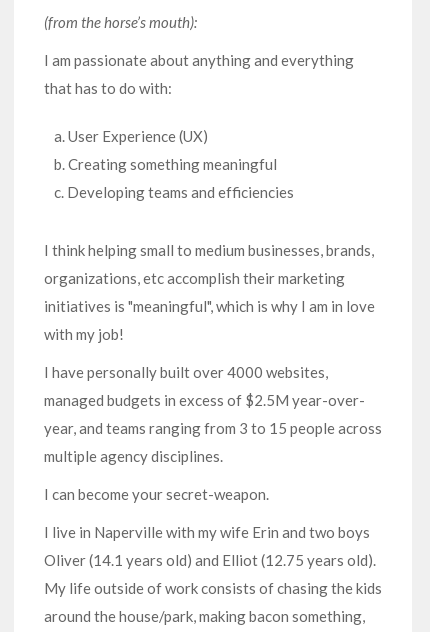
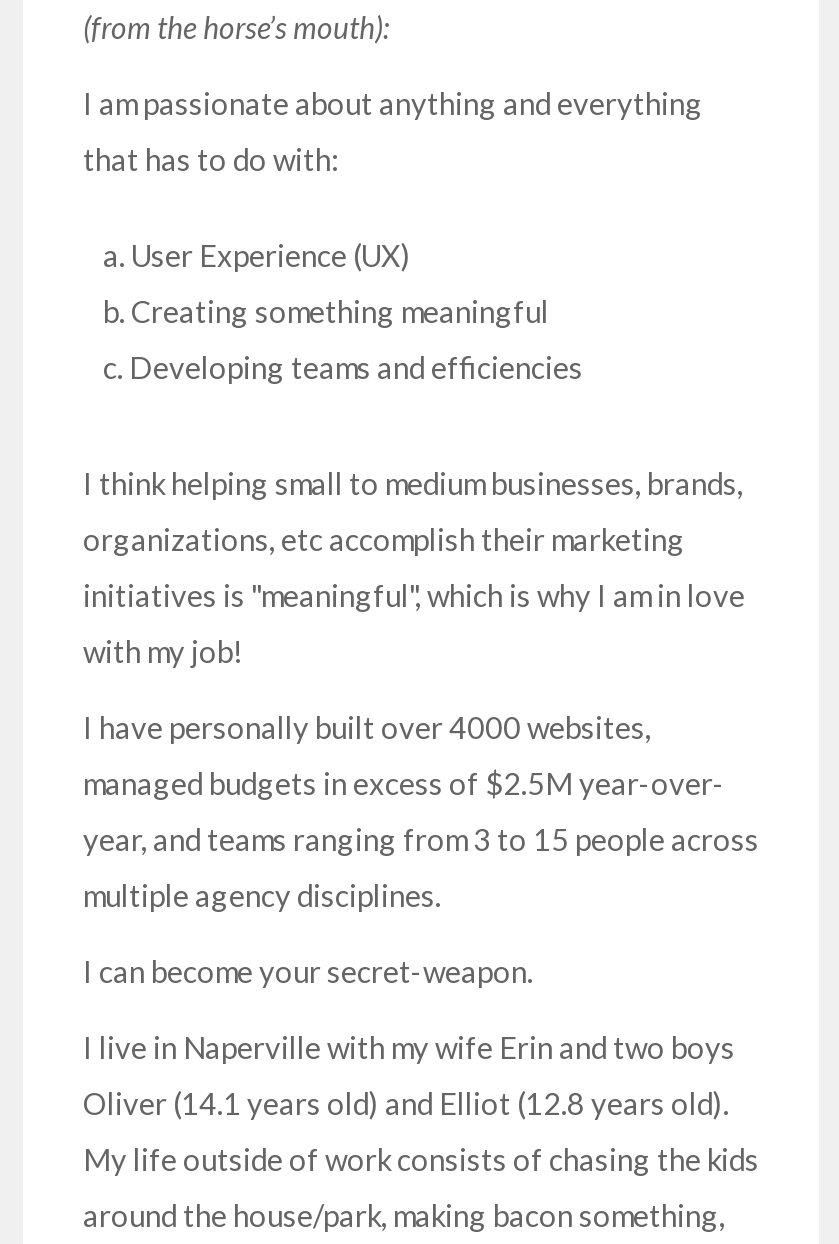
- Oliver (14.1 years old) and Elliot (12.75 years old).
+ Oliver (14.1 years old) and Elliot (12.8 years old).
